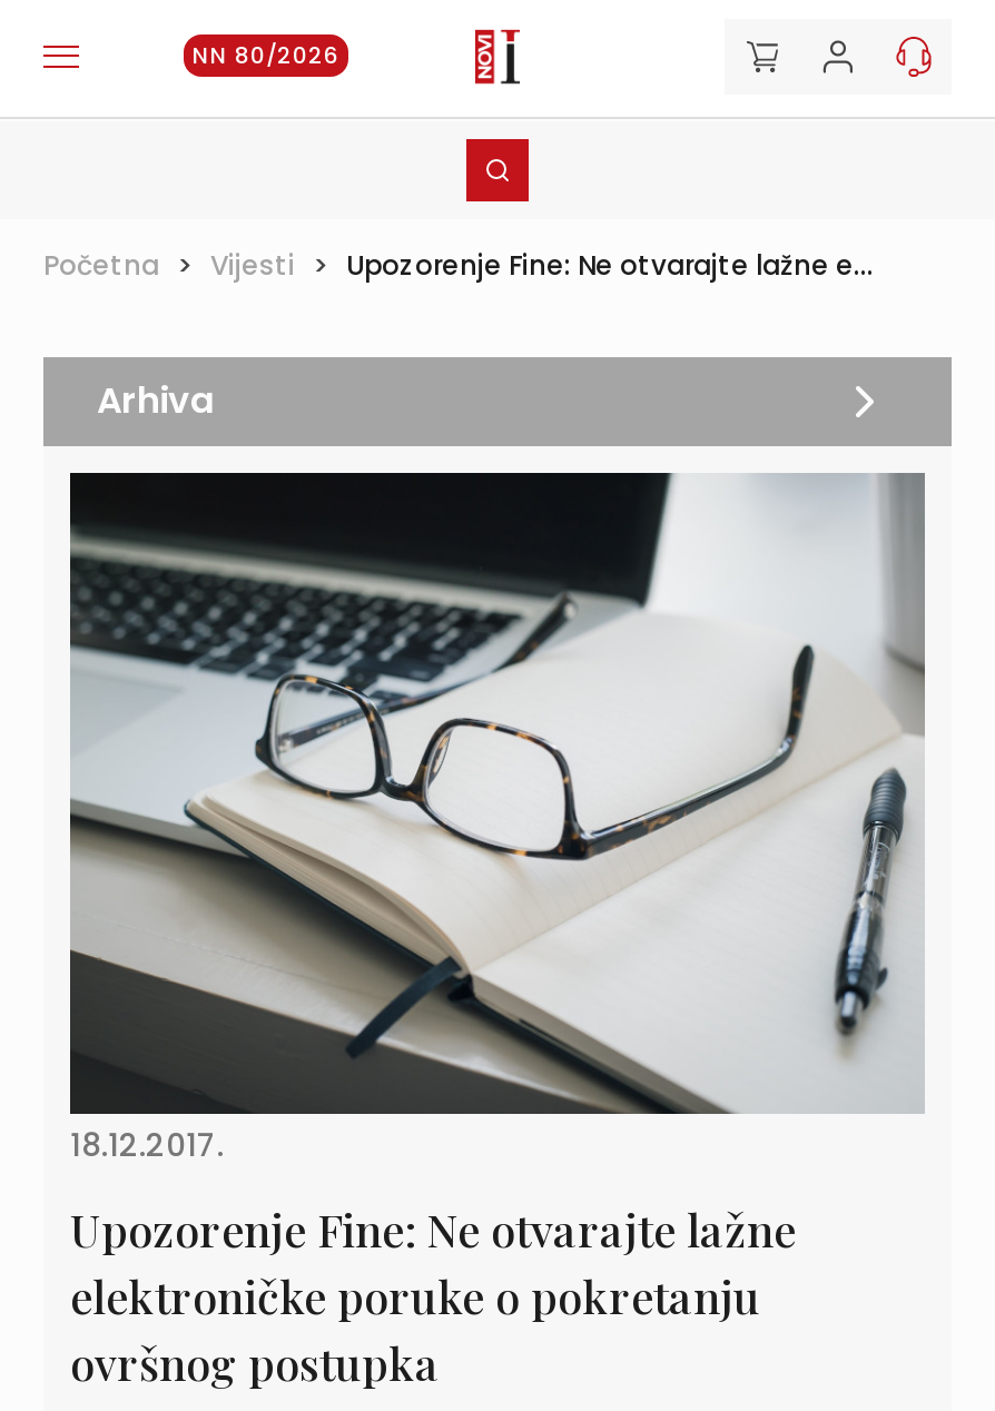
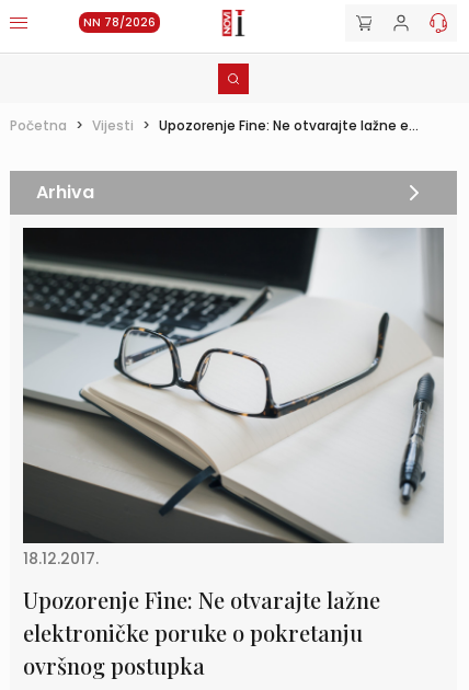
- NN 80/2026
+ NN 78/2026
